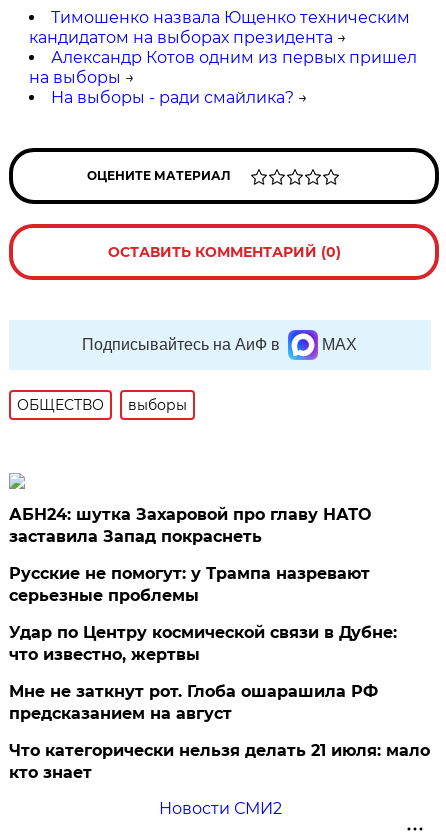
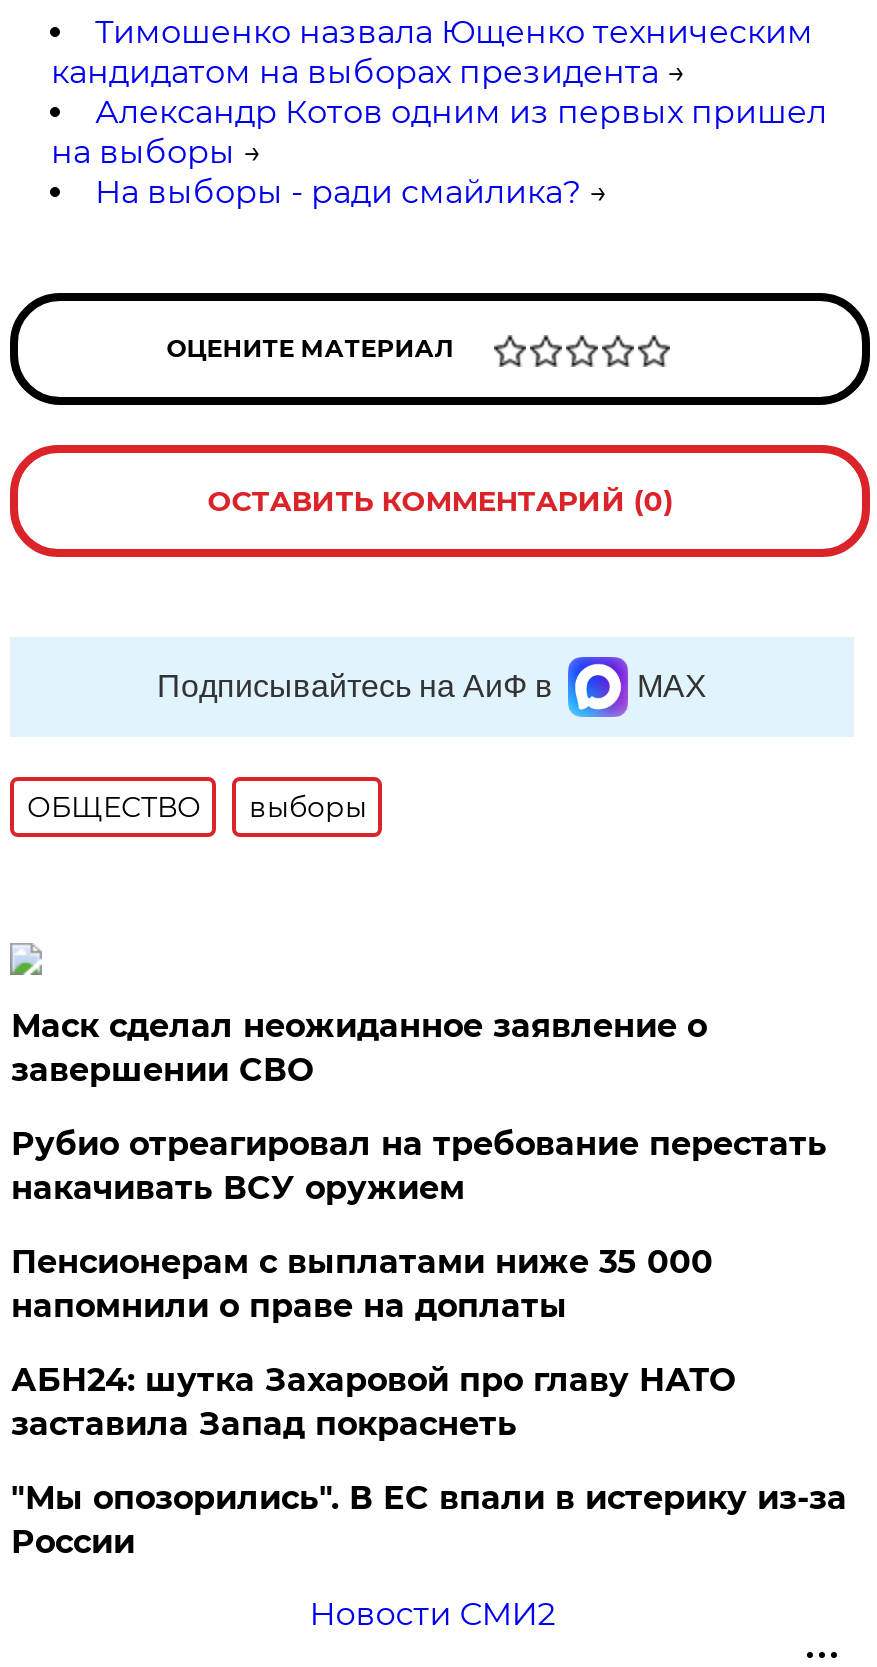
+ Маск сделал неожиданное заявление о
+ завершении СВО
+ Рубио отреагировал на требование перестать
+ накачивать ВСУ оружием
+ Пенсионерам с выплатами ниже 35 000
+ напомнили о праве на доплаты

moved down: АБН24: шутка Захаровой про главу НАТО | заставила Запад покраснеть

- Русские не помогут: у Трампа назревают
- серьезные проблемы
- Удар по Центру космической связи в Дубне:
- что известно, жертвы
- Мне не заткнут рот. Глоба ошарашила РФ
- предсказанием на август
- Что категорически нельзя делать 21 июля: мало
- кто знает
+ "Мы опозорились". В ЕС впали в истерику из-за
+ России
